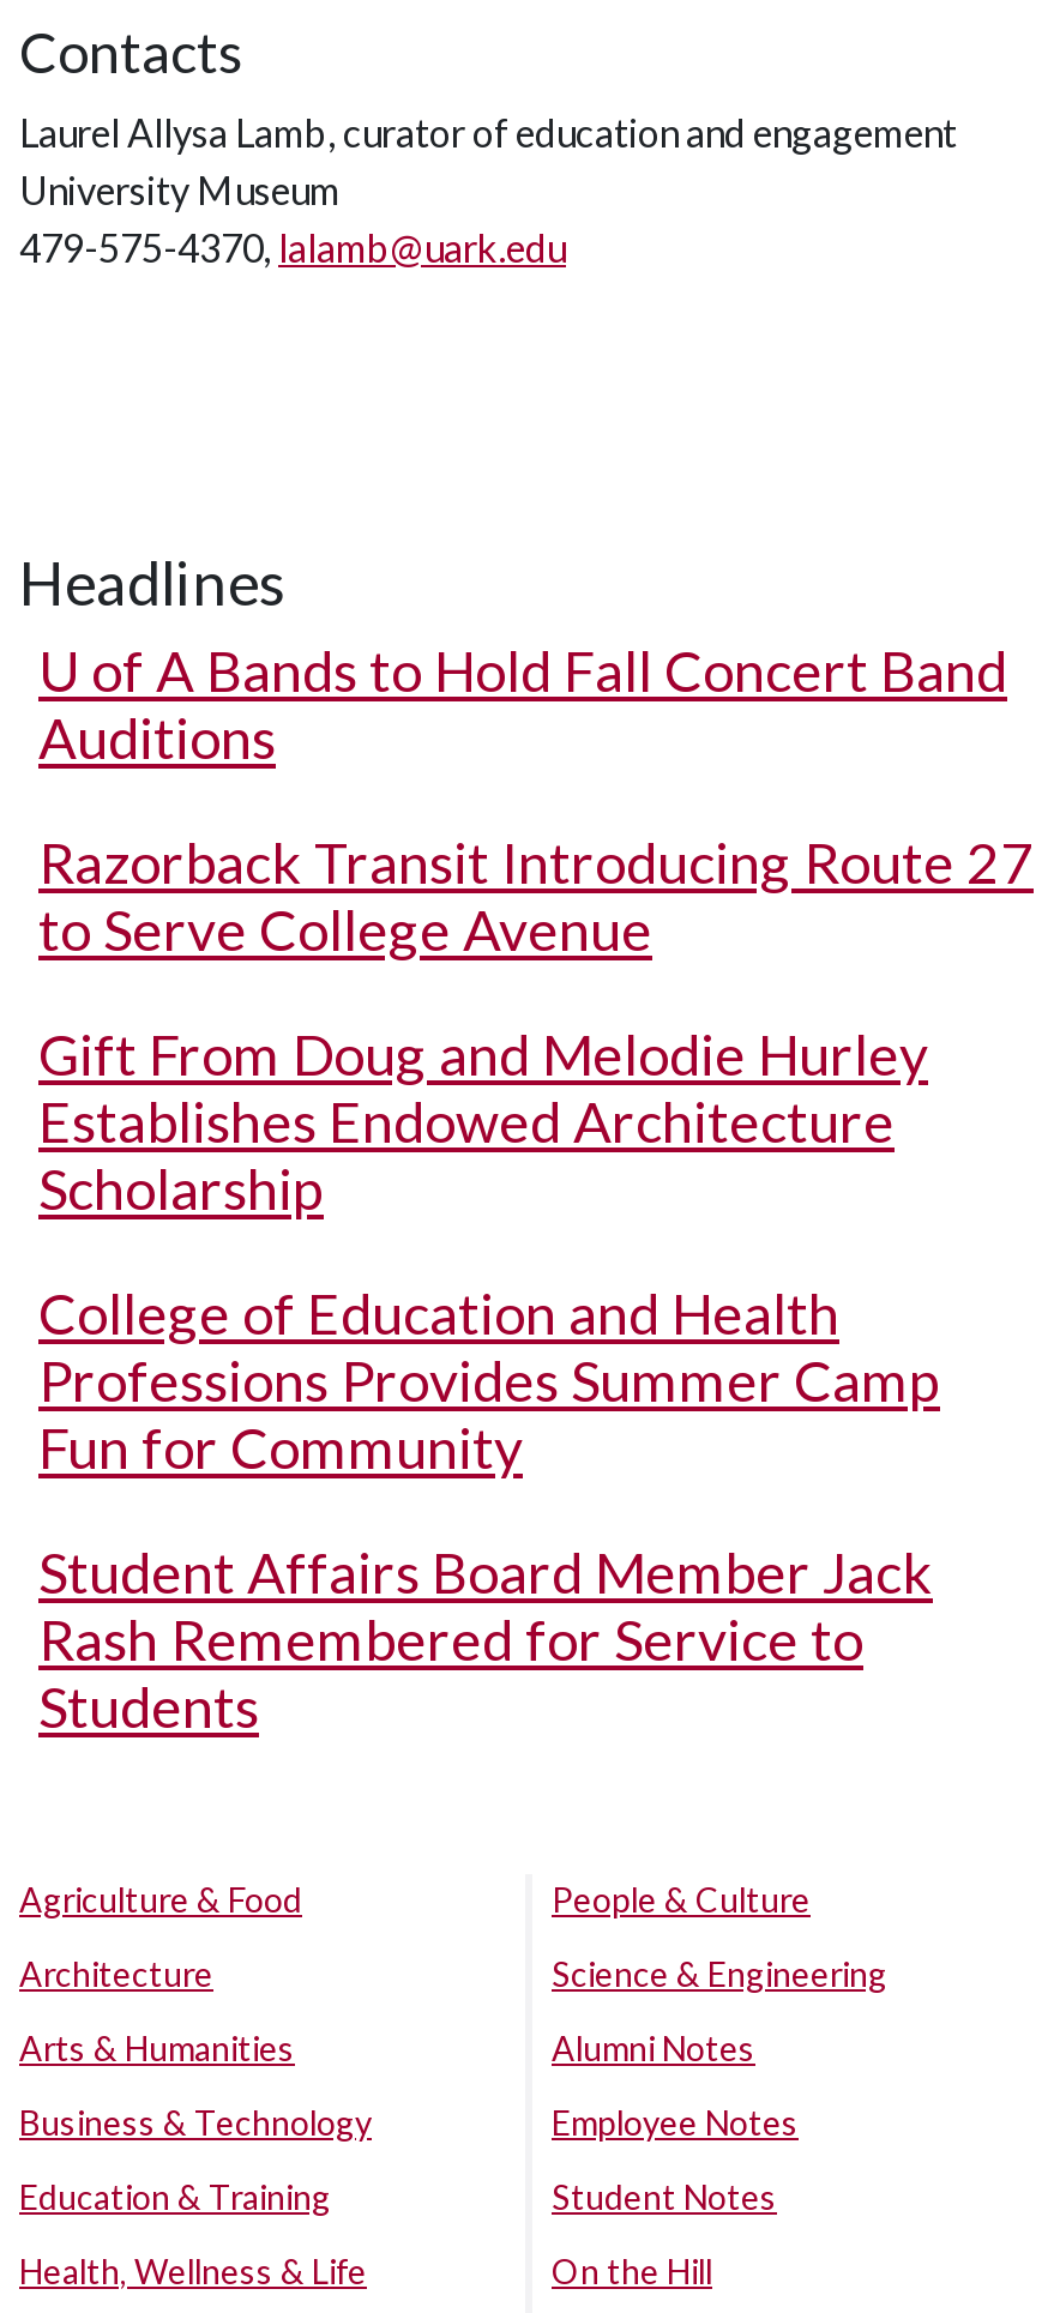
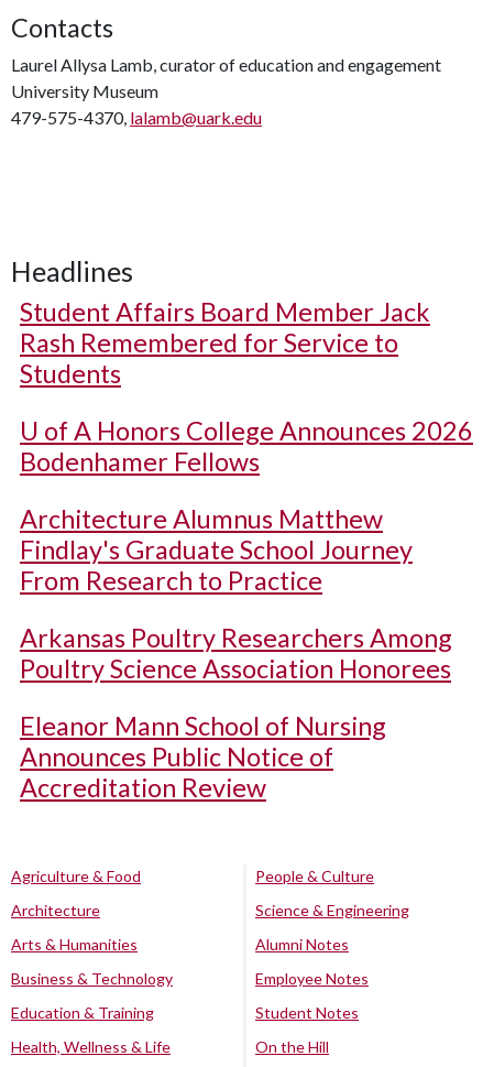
- U of A Bands to Hold Fall Concert Band
- Auditions
- Razorback Transit Introducing Route 27
- to Serve College Avenue
- Gift From Doug and Melodie Hurley
- Establishes Endowed Architecture
- Scholarship
- College of Education and Health
- Professions Provides Summer Camp
- Fun for Community

moved up: Student Affairs Board Member Jack | Rash Remembered for Service to | Students

+ U of A Honors College Announces 2026
+ Bodenhamer Fellows
+ Architecture Alumnus Matthew
+ Findlay's Graduate School Journey
+ From Research to Practice
+ Arkansas Poultry Researchers Among
+ Poultry Science Association Honorees
+ Eleanor Mann School of Nursing
+ Announces Public Notice of
+ Accreditation Review
